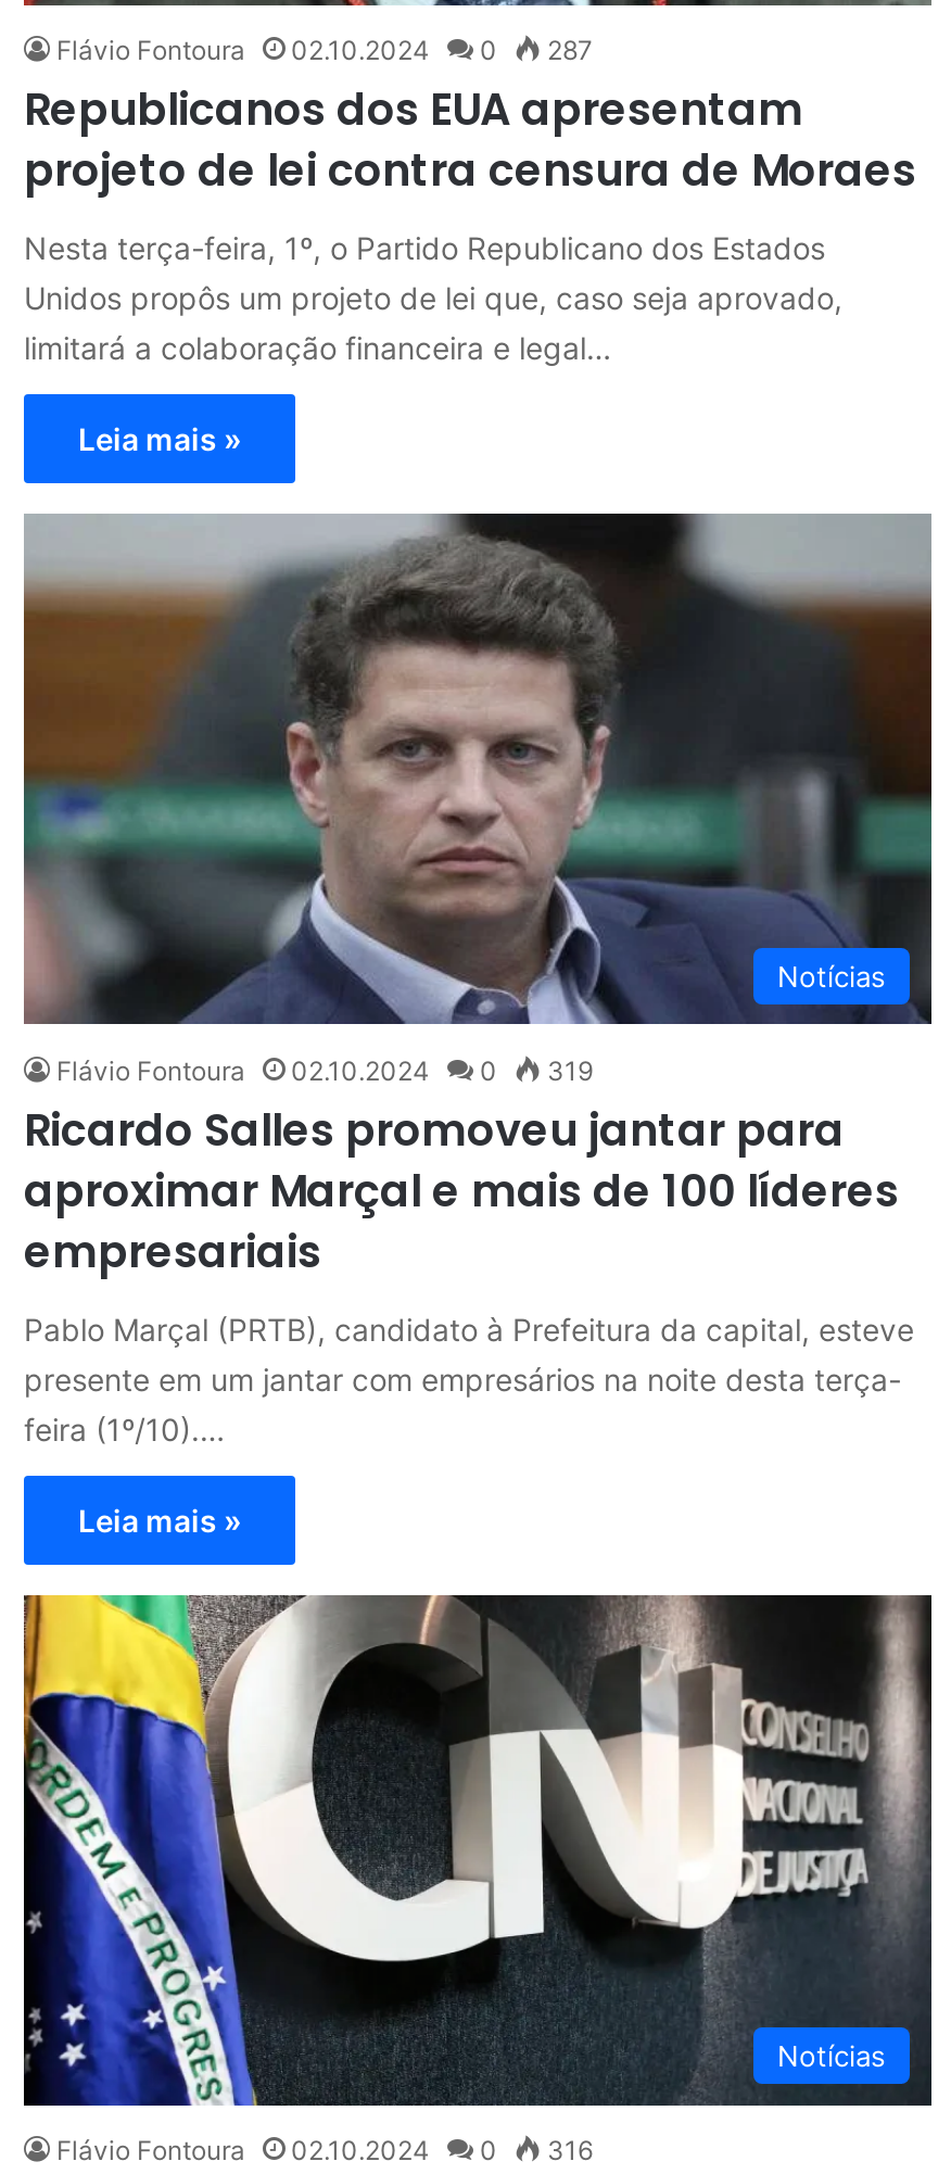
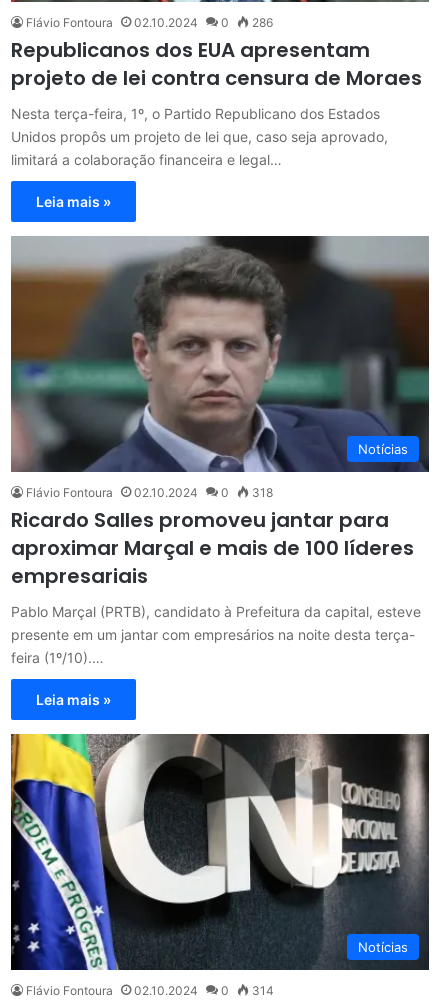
- Flávio Fontoura 02.10.2024 0 287
+ Flávio Fontoura 02.10.2024 0 286

- Flávio Fontoura 02.10.2024 0 319
+ Flávio Fontoura 02.10.2024 0 318

- Flávio Fontoura 02.10.2024 0 316
+ Flávio Fontoura 02.10.2024 0 314
